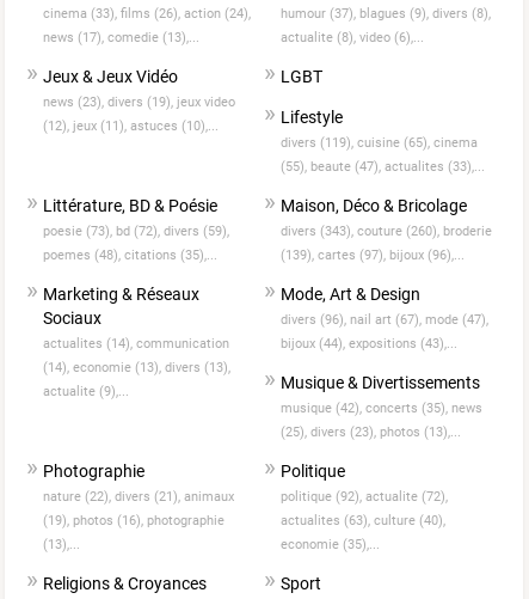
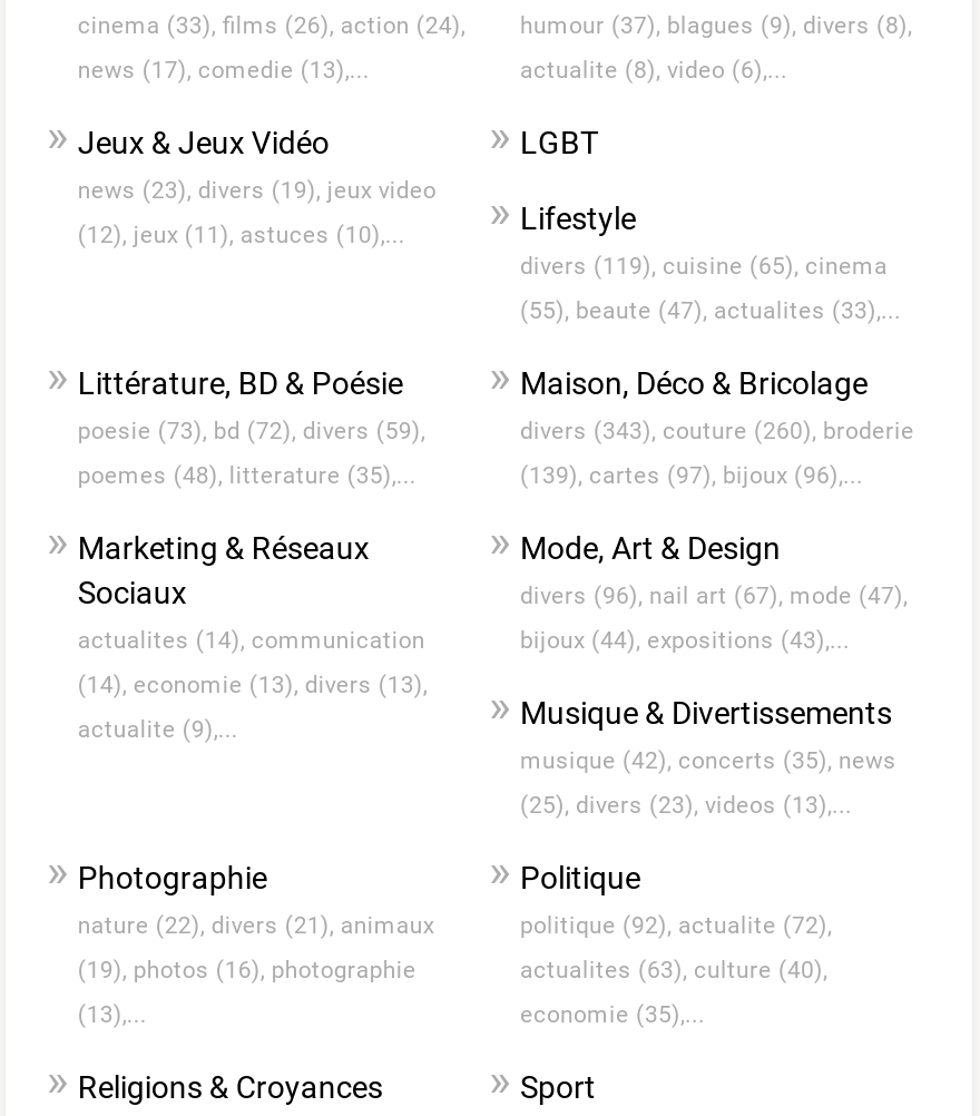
- poemes (48), citations (35),...
+ poemes (48), litterature (35),...

- (25), divers (23), photos (13),...
+ (25), divers (23), videos (13),...
